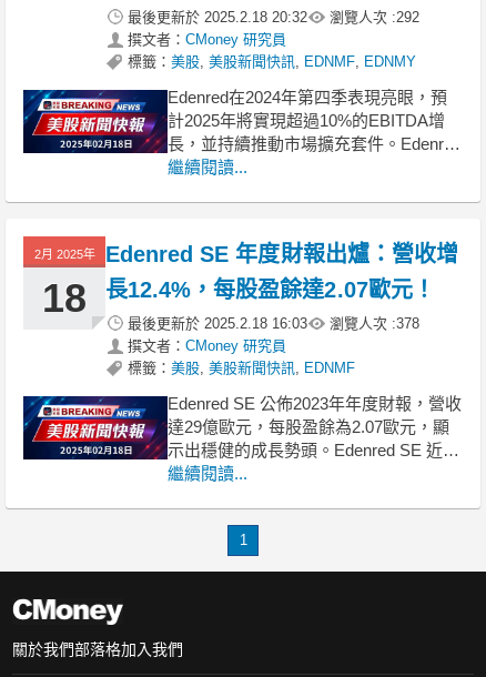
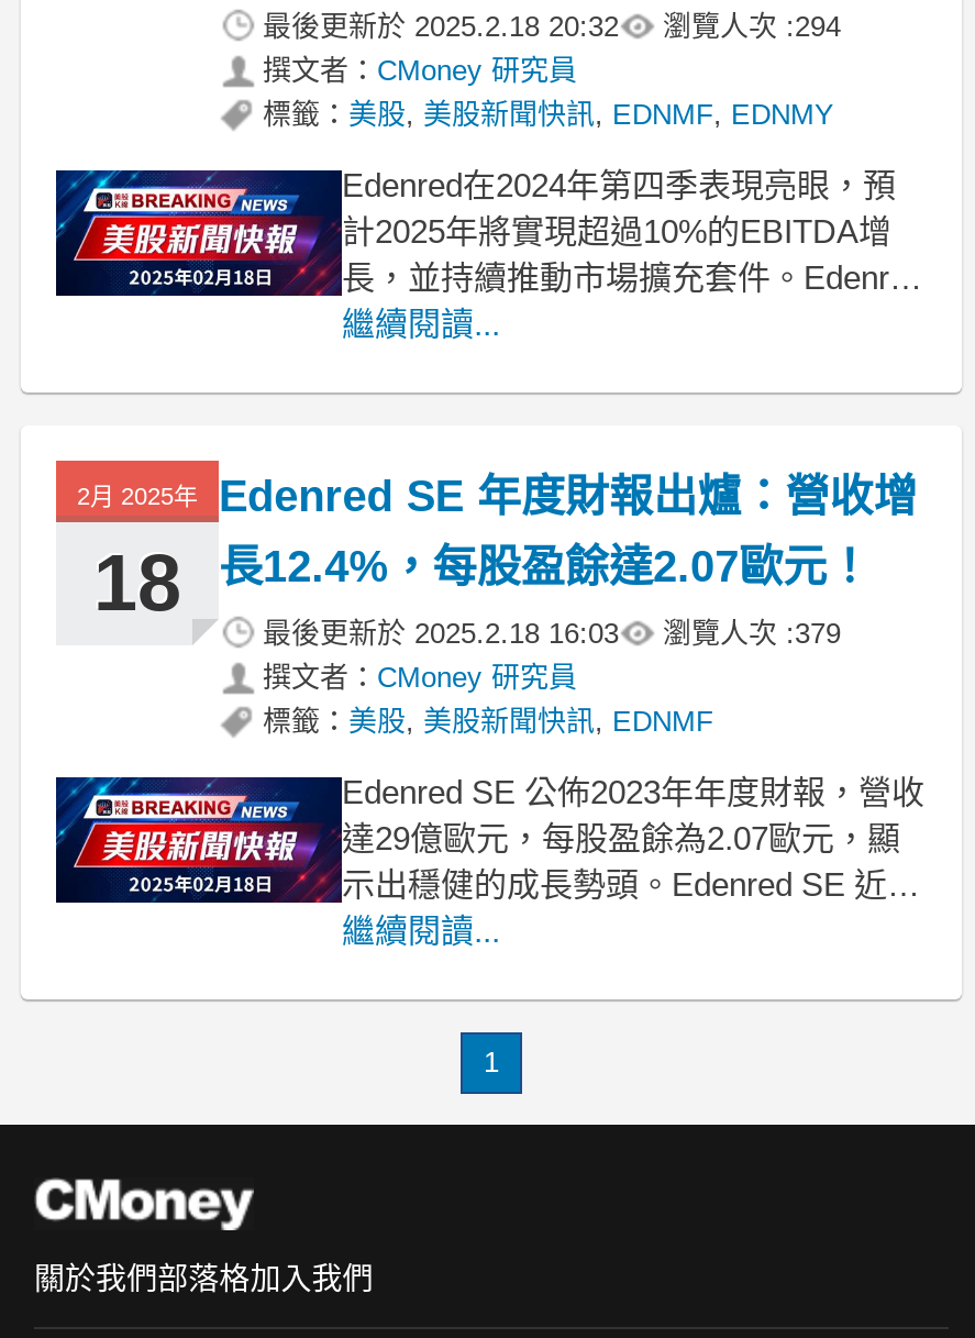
- 最後更新於2025.2.18 20:32 瀏覽人次 : 292
+ 最後更新於2025.2.18 20:32 瀏覽人次 : 294

- 最後更新於2025.2.18 16:03 瀏覽人次 : 378
+ 最後更新於2025.2.18 16:03 瀏覽人次 : 379
